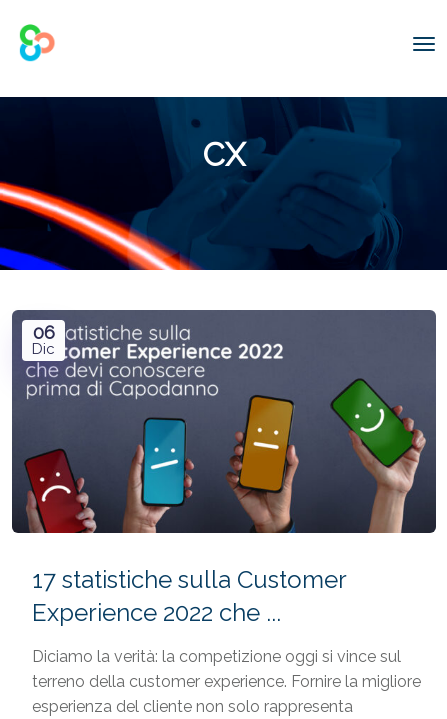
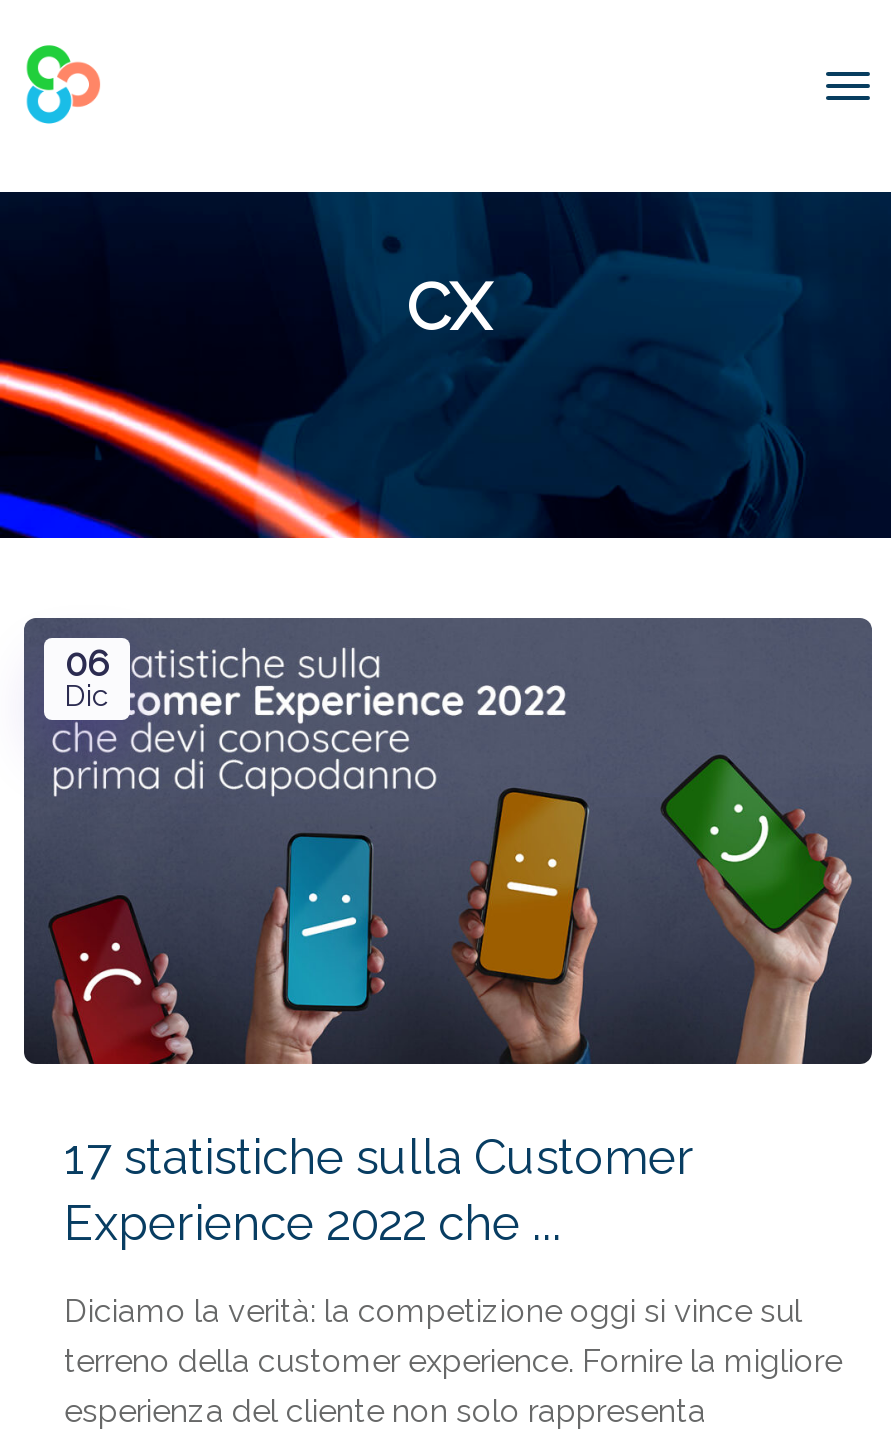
- [image]
+ [image]
